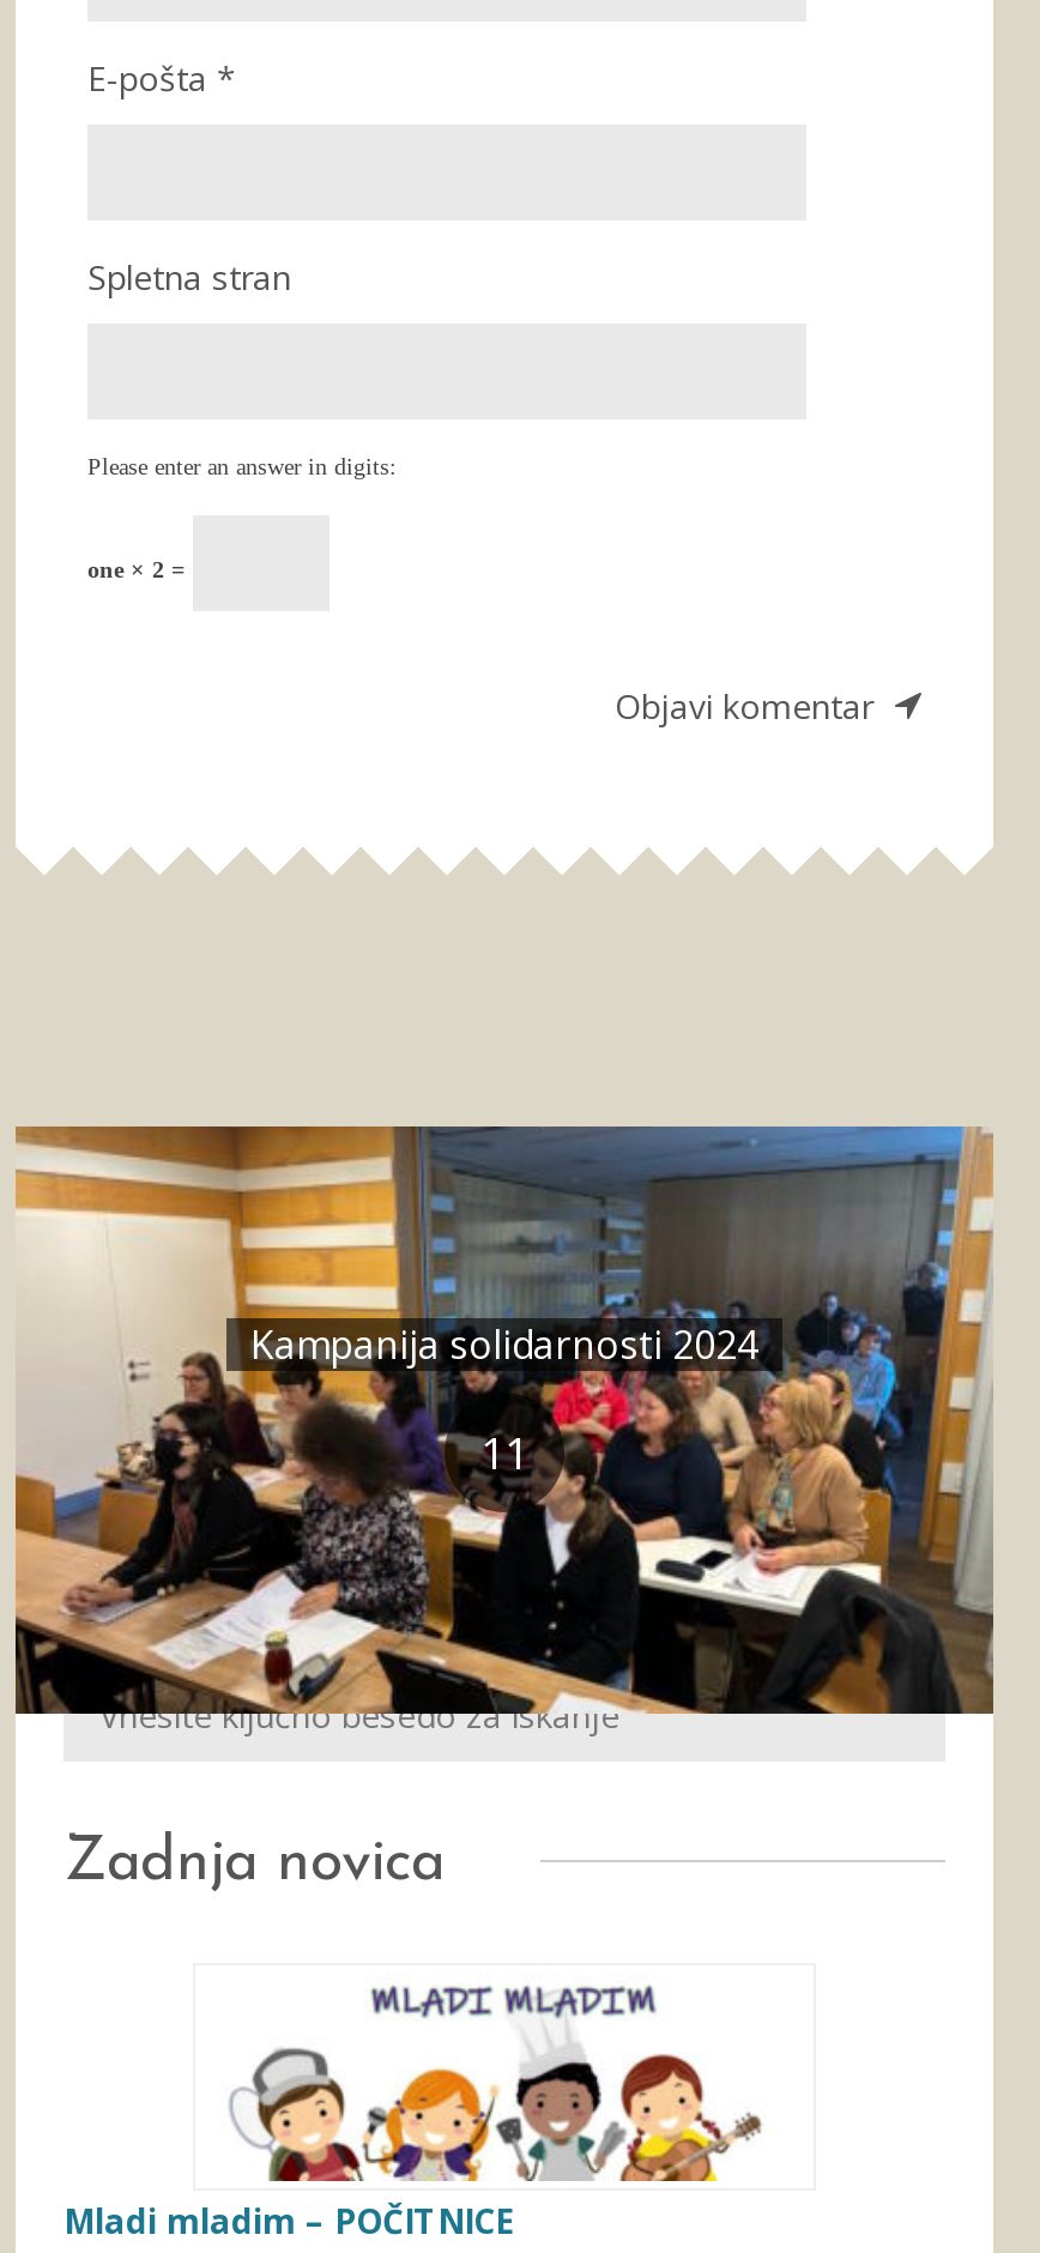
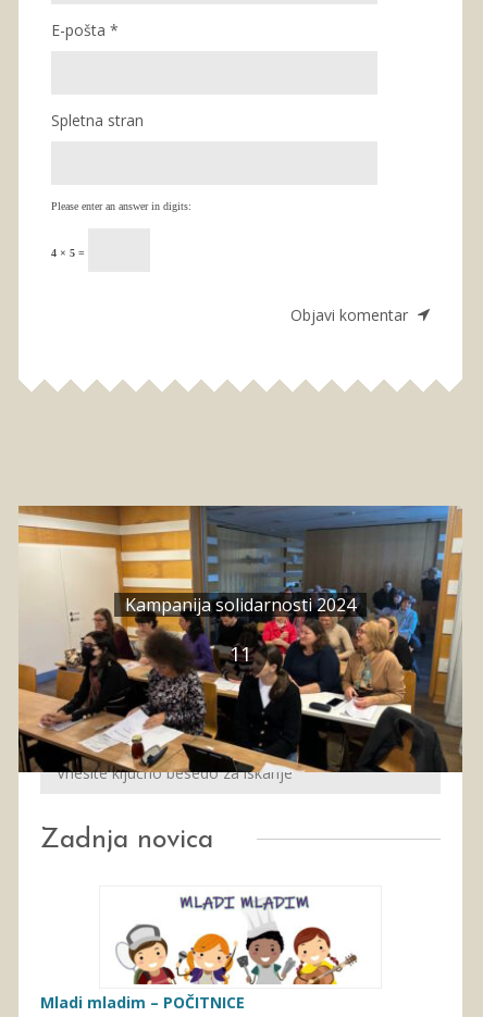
- one × 2 =
+ 4 × 5 =
